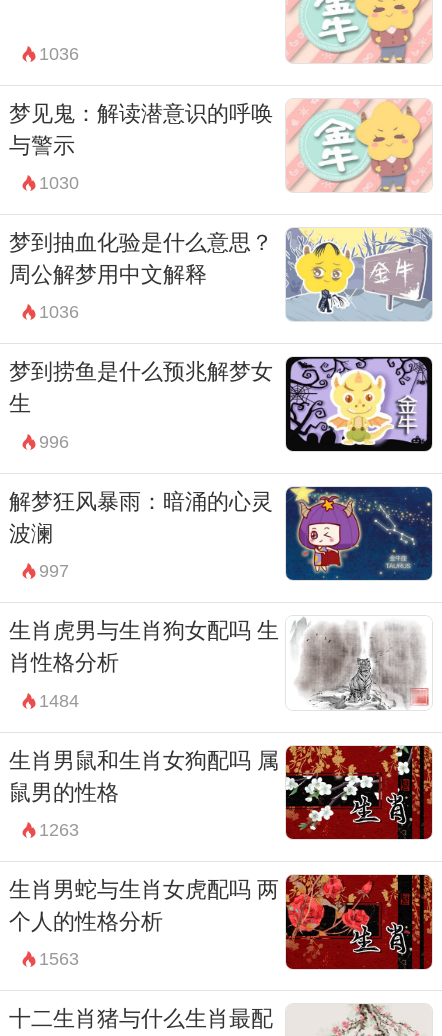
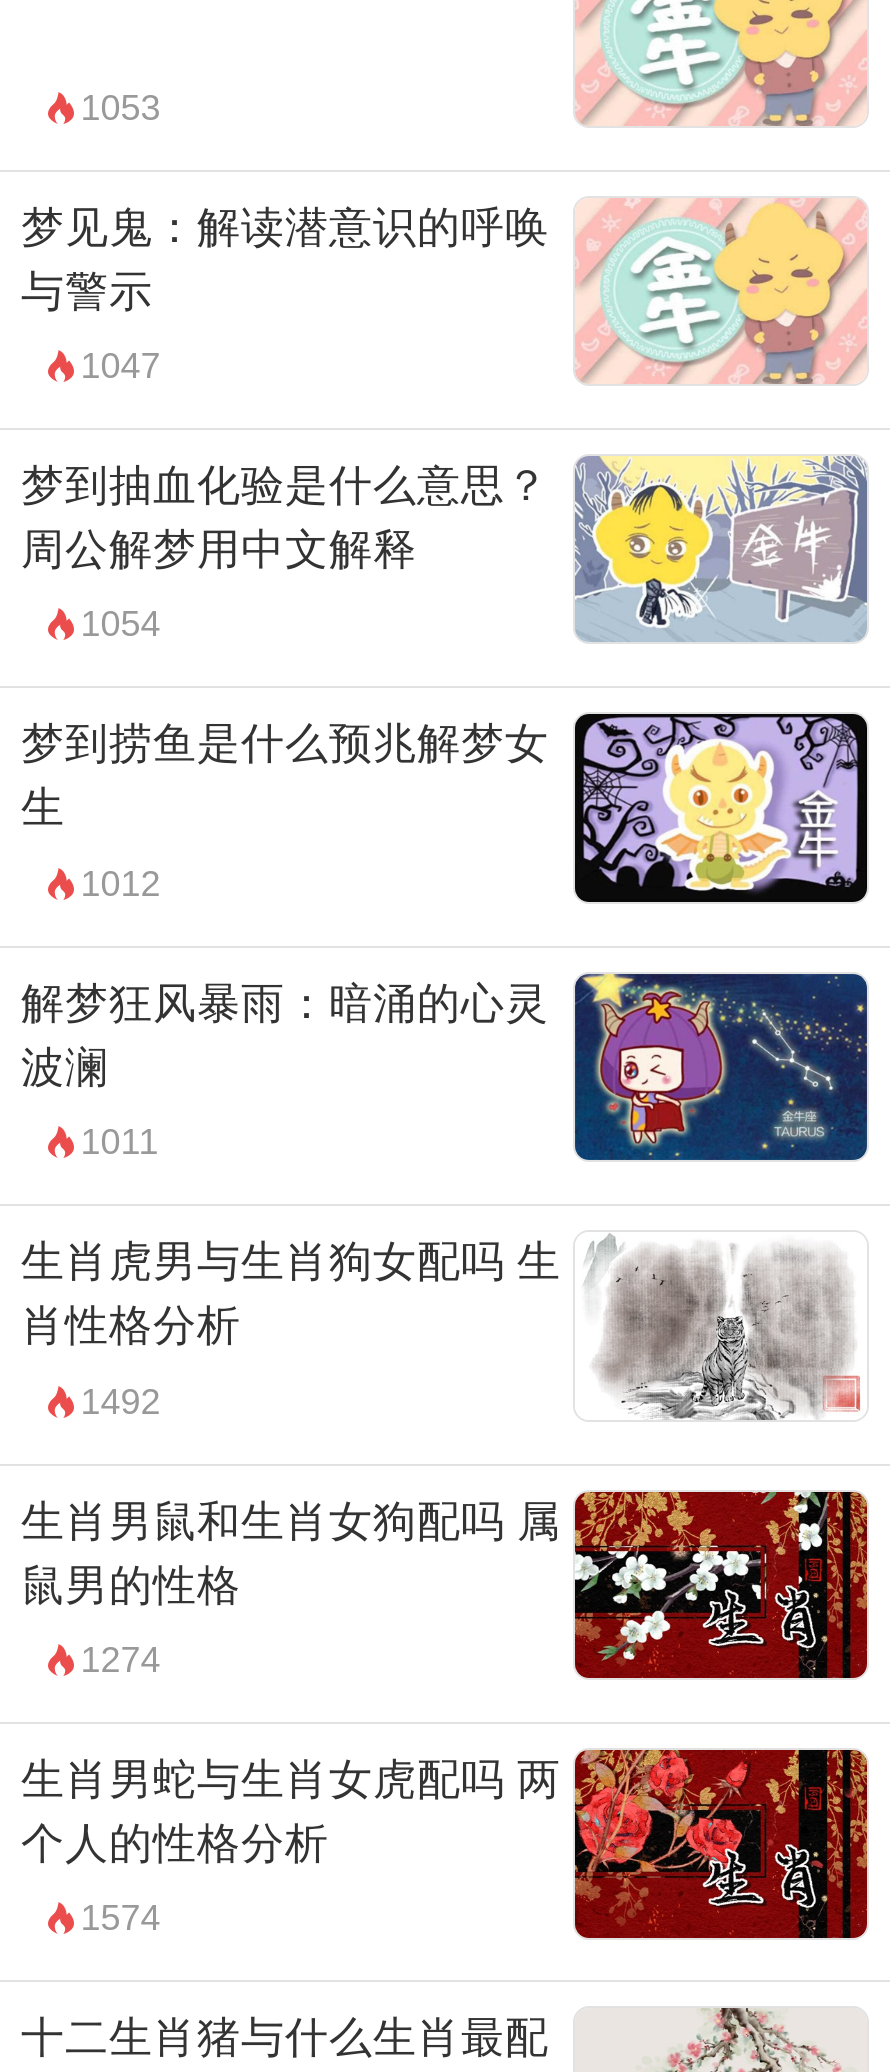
- 1036
+ 1053

- 1030
+ 1047

- 1036
+ 1054

- 996
+ 1012

- 997
+ 1011

- 1484
+ 1492

- 1263
+ 1274

- 1563
+ 1574
